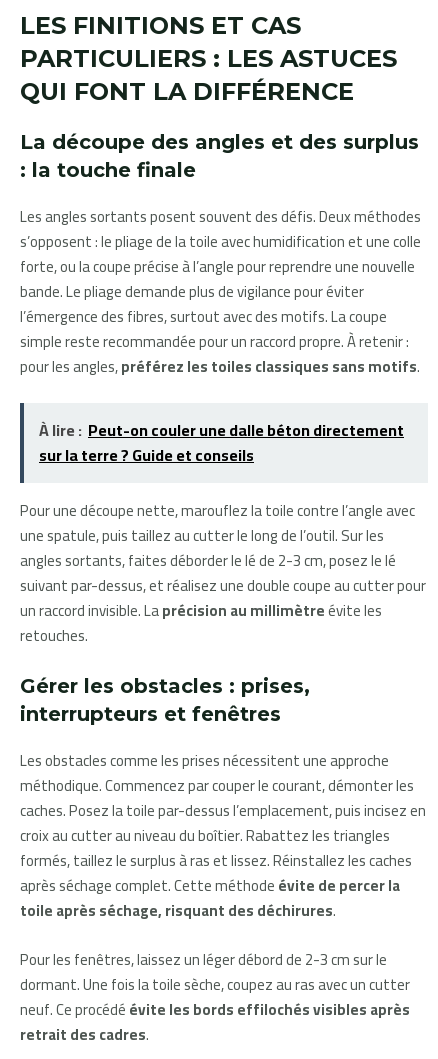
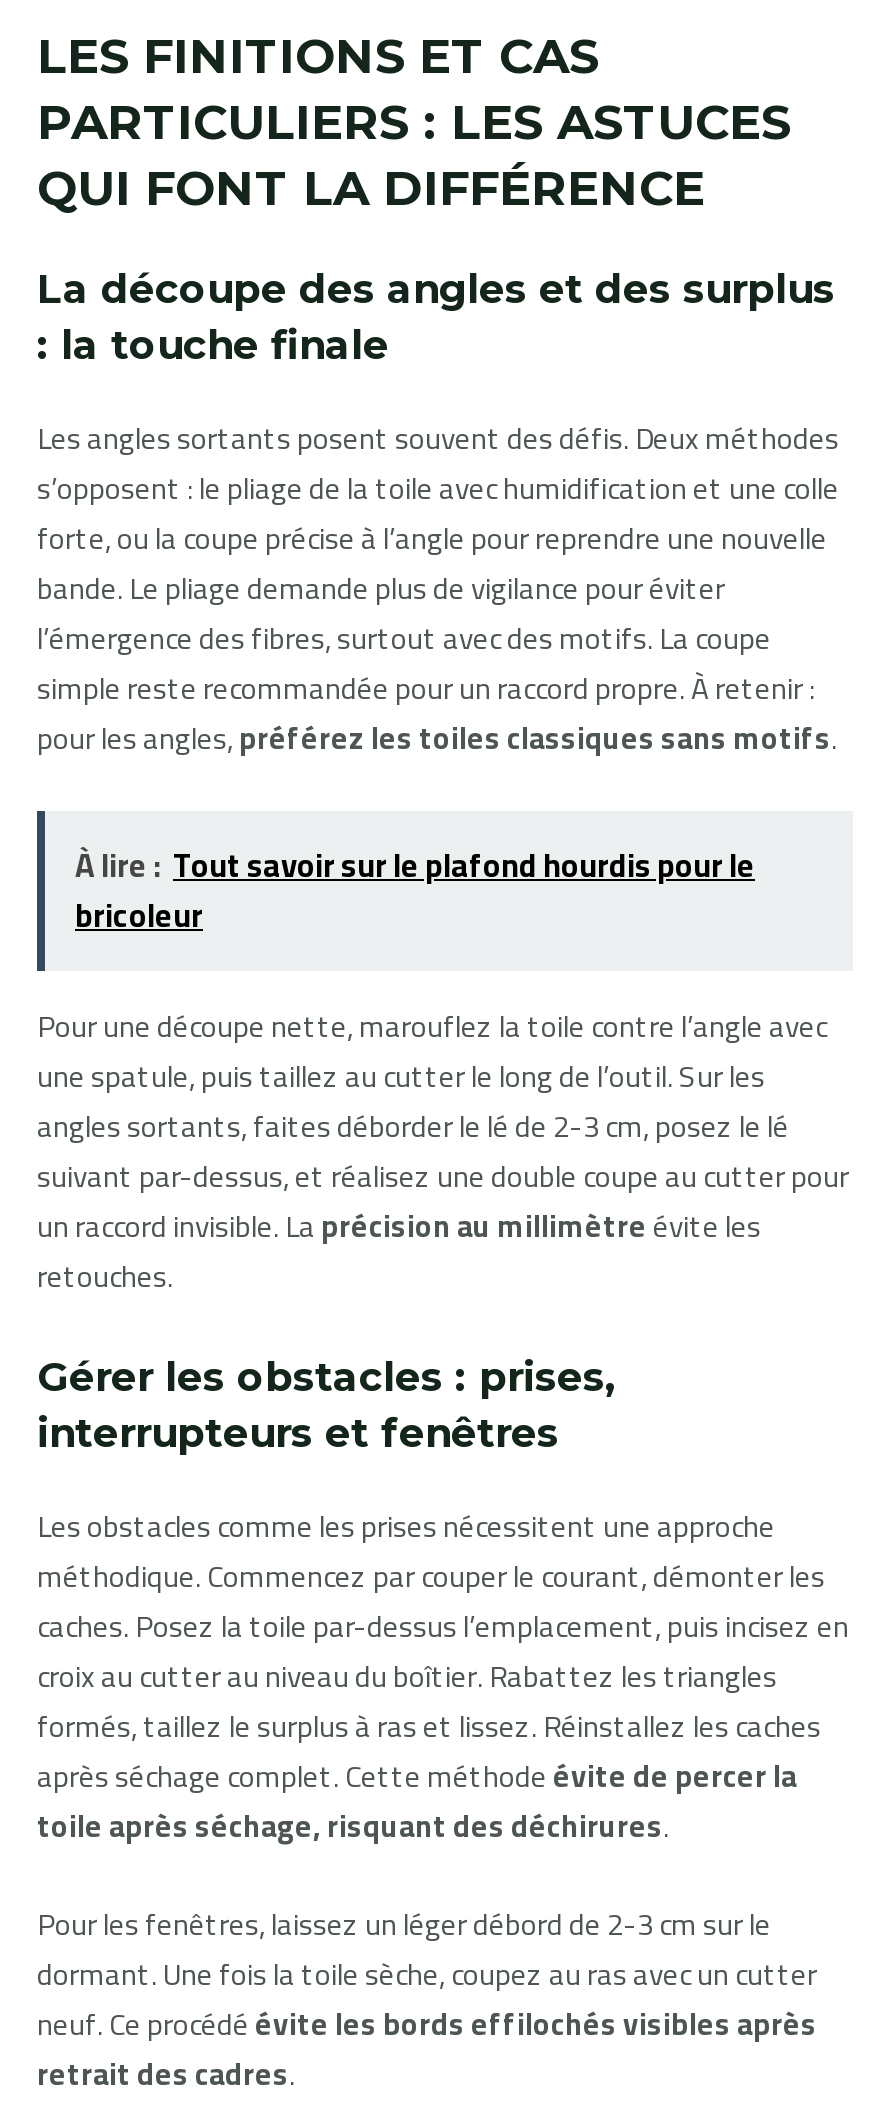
- À lire : Peut-on couler une dalle béton directement
- sur la terre ? Guide et conseils
+ À lire : Tout savoir sur le plafond hourdis pour le
+ bricoleur
